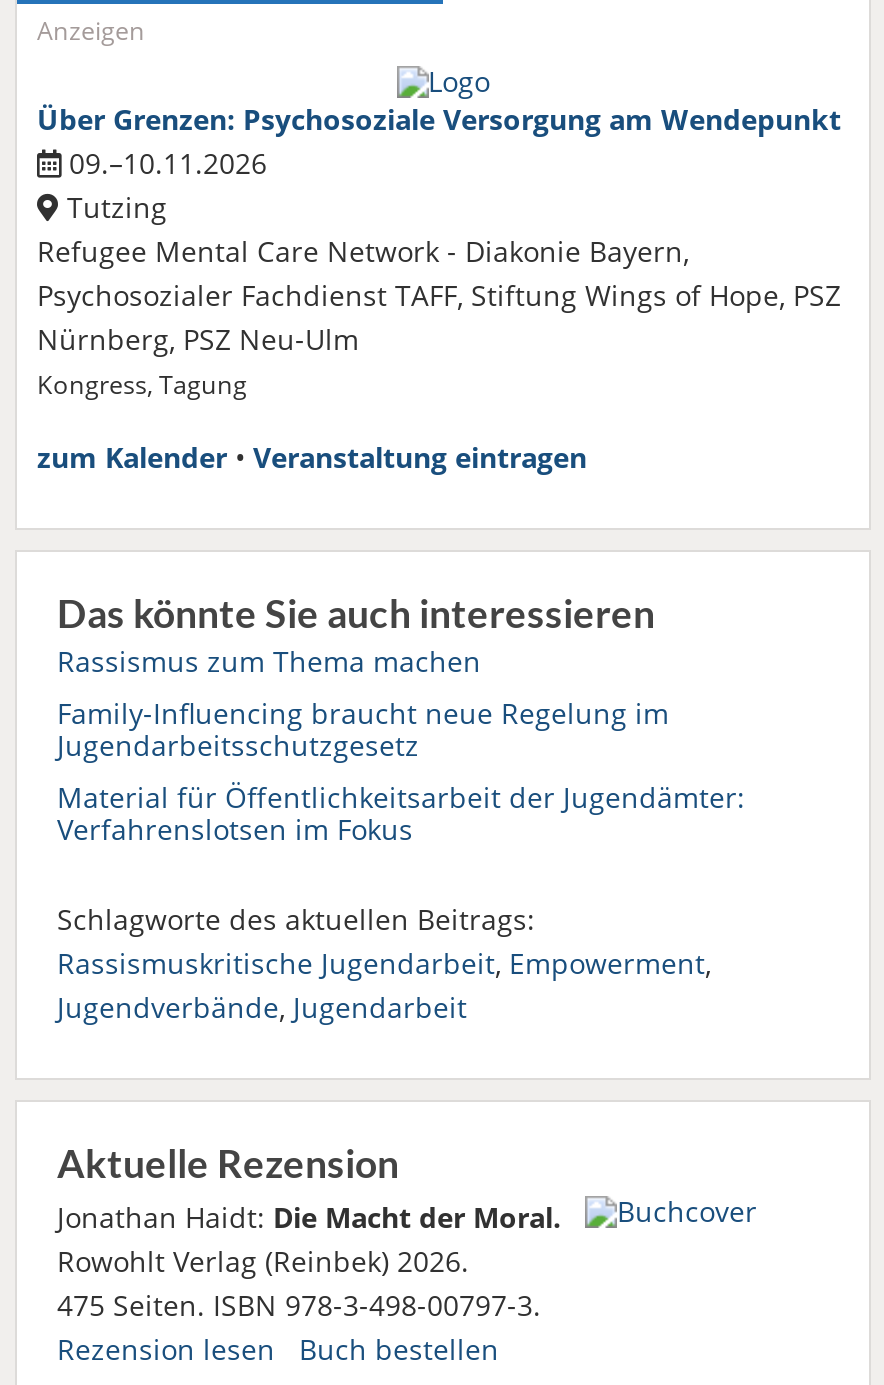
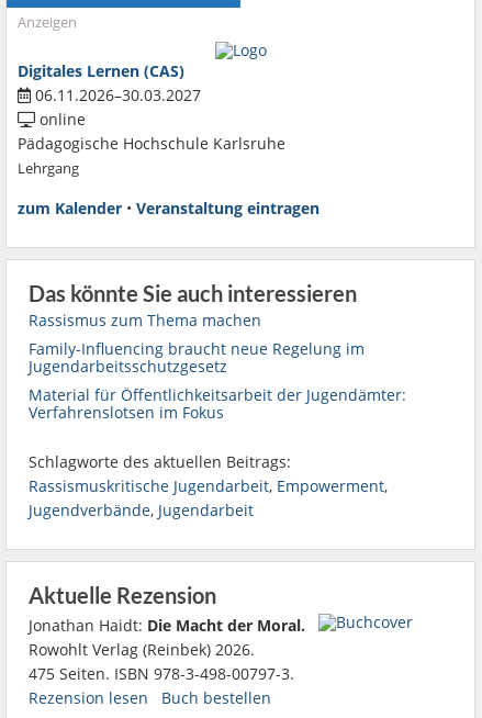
- Über Grenzen: Psychosoziale Versorgung am Wendepunkt
- 09.–10.11.2026
- Tutzing
- Refugee Mental Care Network - Diakonie Bayern,
- Psychosozialer Fachdienst TAFF, Stiftung Wings of Hope, PSZ
- Nürnberg, PSZ Neu-Ulm
- Kongress, Tagung
+ Digitales Lernen (CAS)
+ 06.11.2026–30.03.2027
+ online
+ Pädagogische Hochschule Karlsruhe
+ Lehrgang
